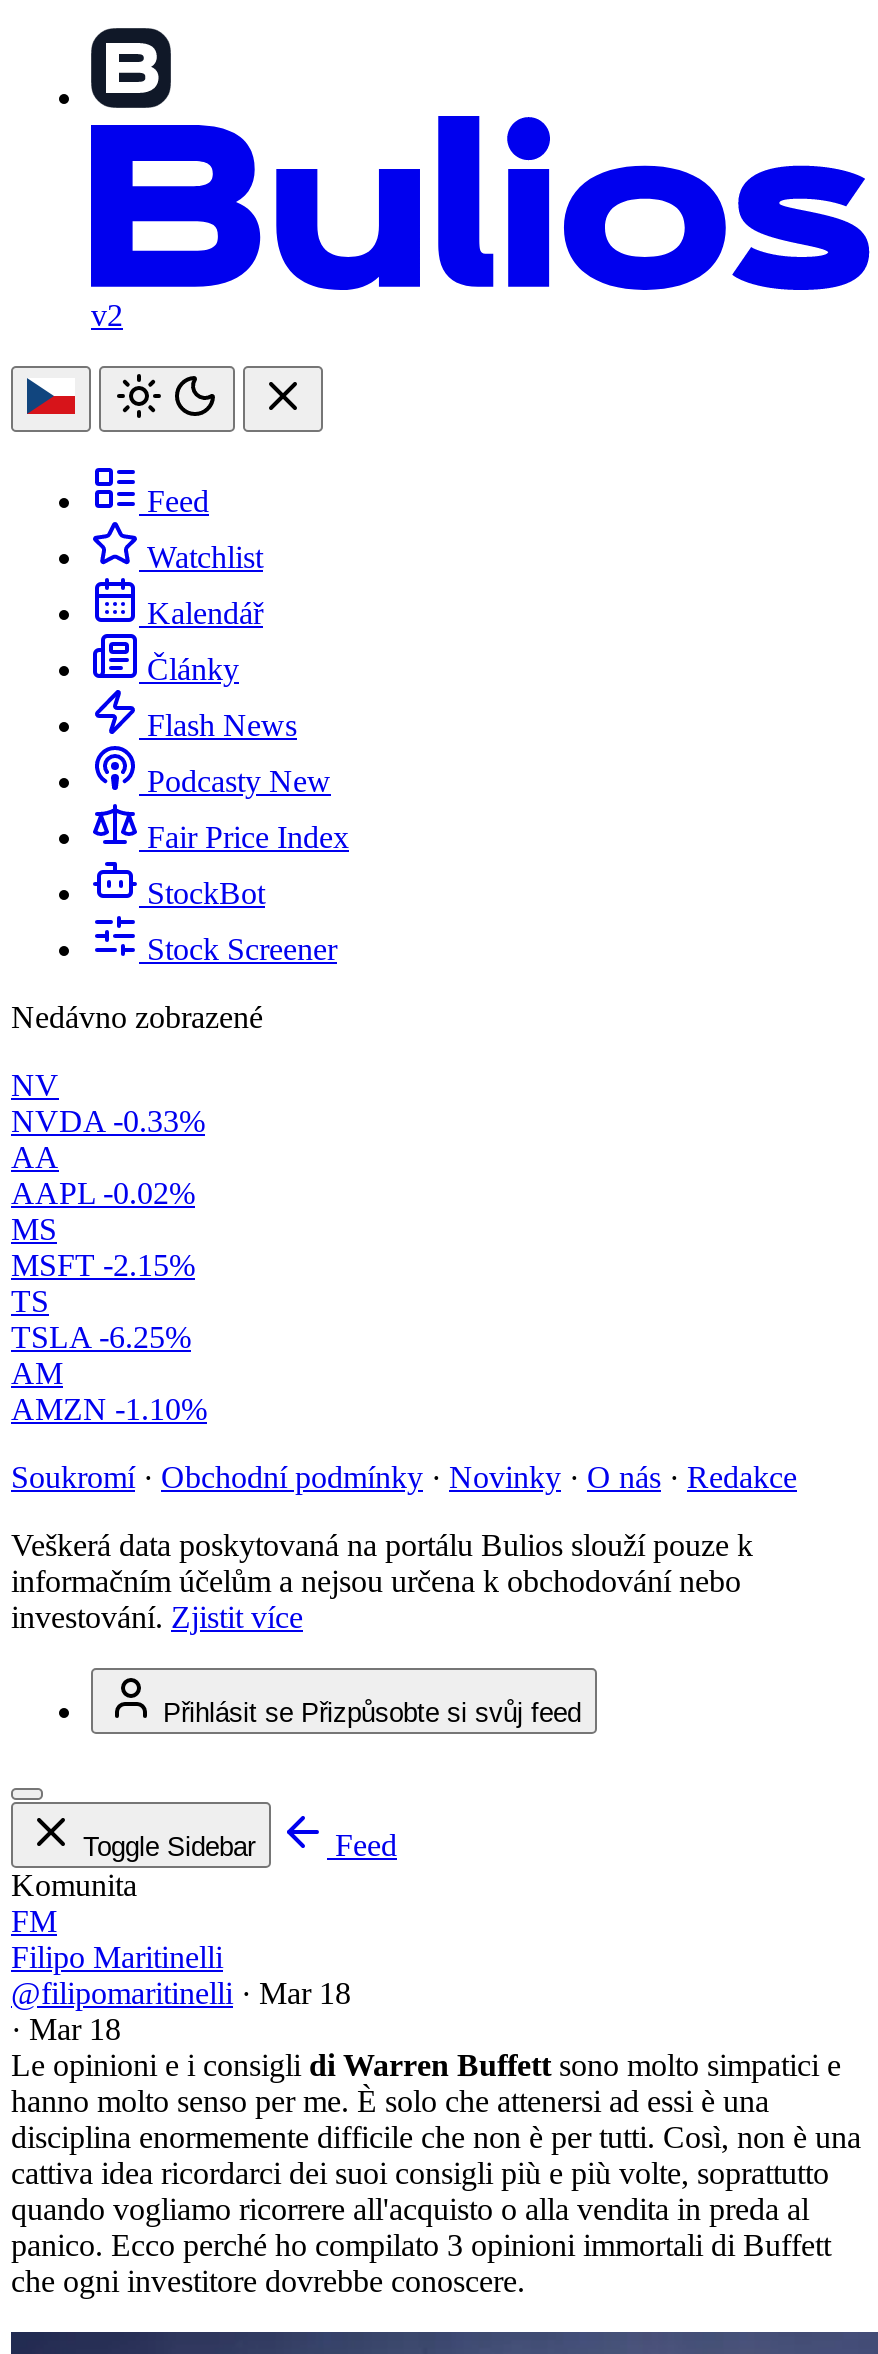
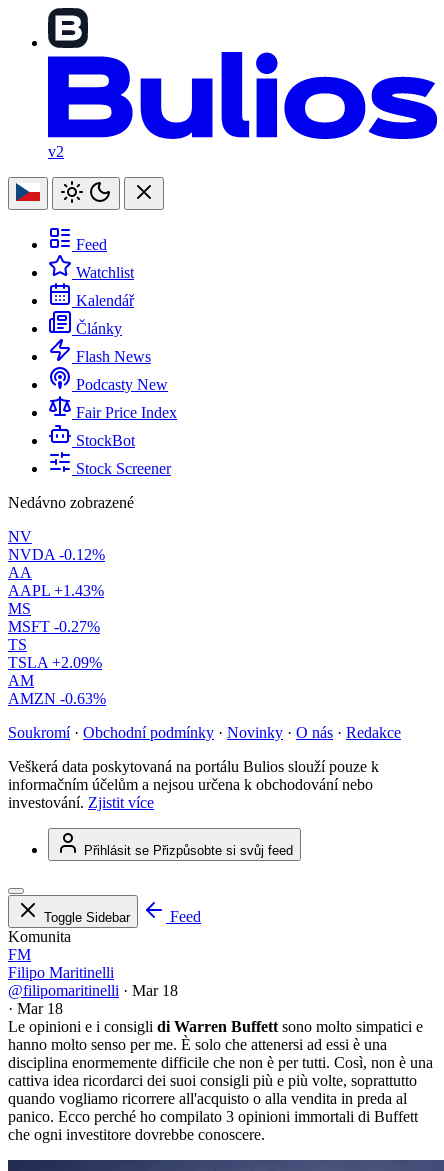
- NVDA -0.33%
+ NVDA -0.12%

- AAPL -0.02%
+ AAPL +1.43%

- MSFT -2.15%
+ MSFT -0.27%

- TSLA -6.25%
+ TSLA +2.09%

- AMZN -1.10%
+ AMZN -0.63%
